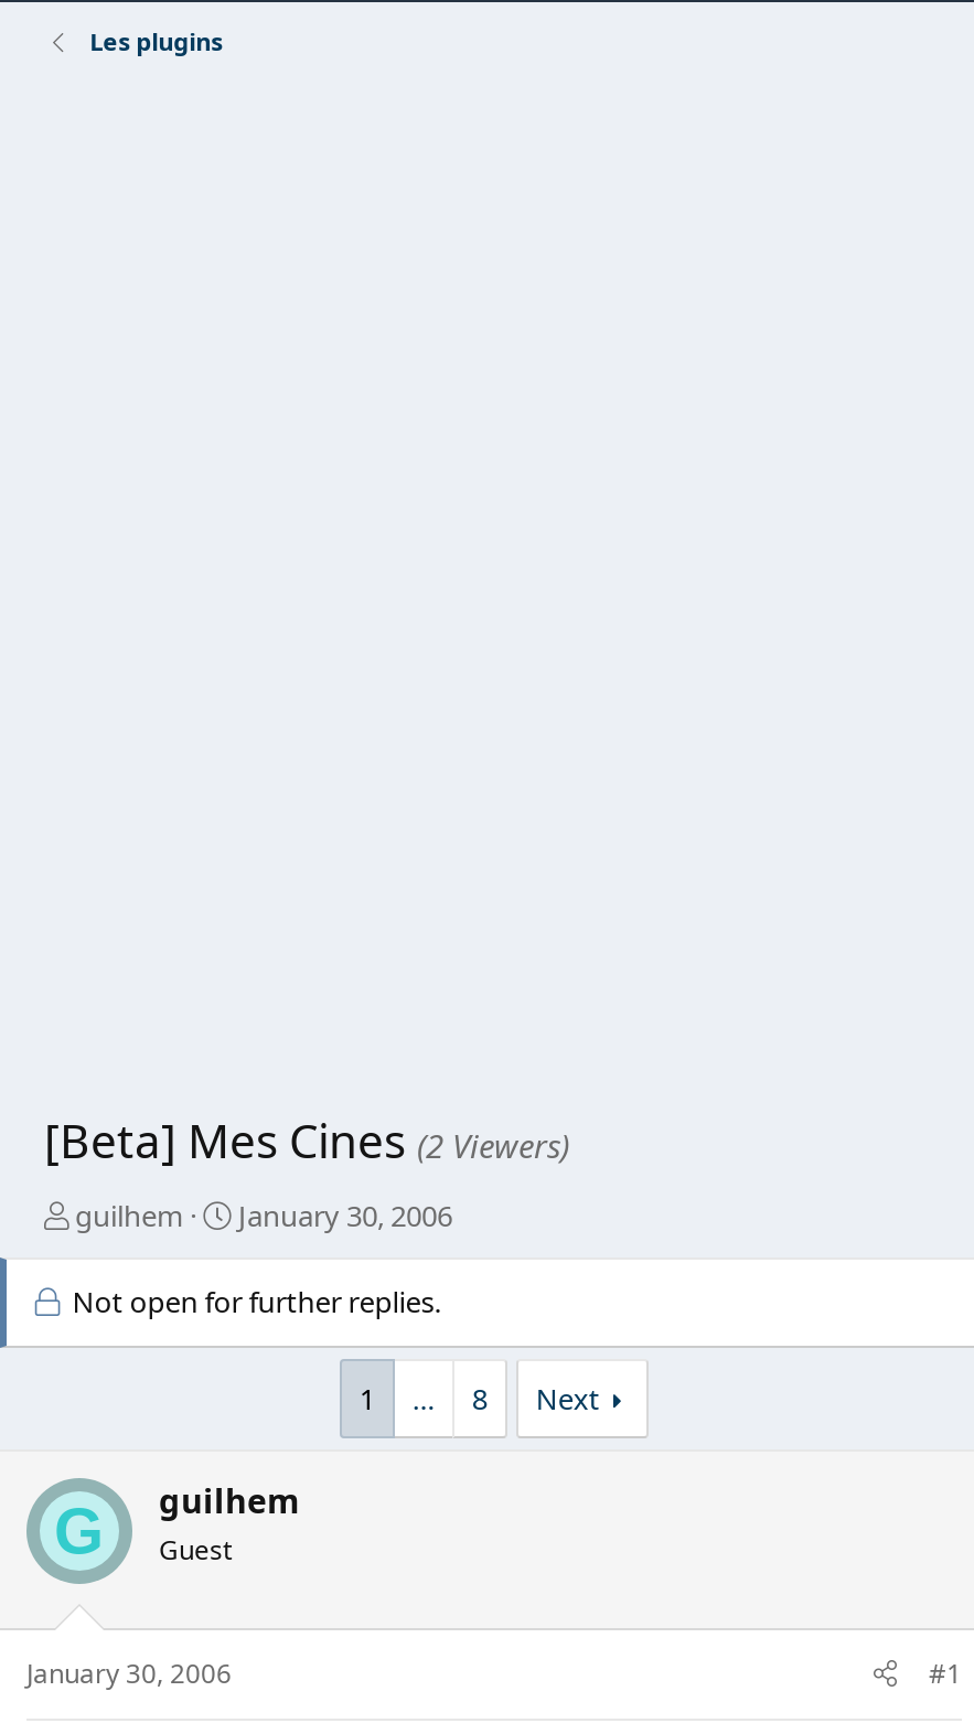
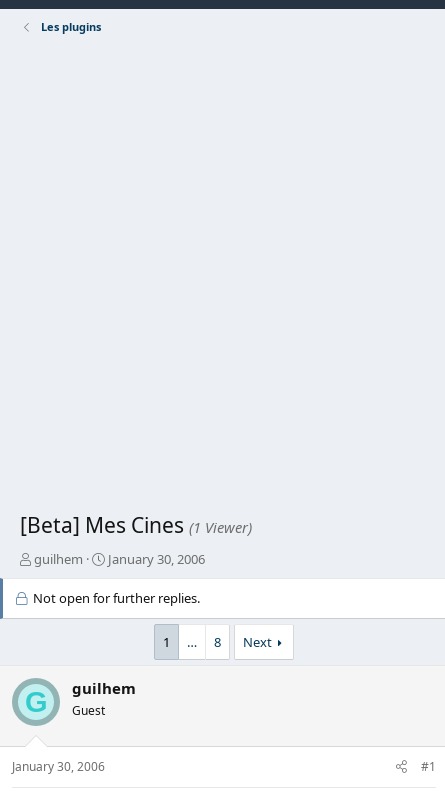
- [Beta] Mes Cines (2 Viewers)
+ [Beta] Mes Cines (1 Viewer)
